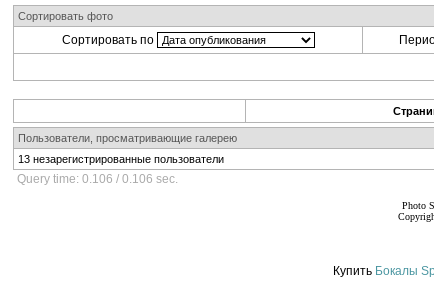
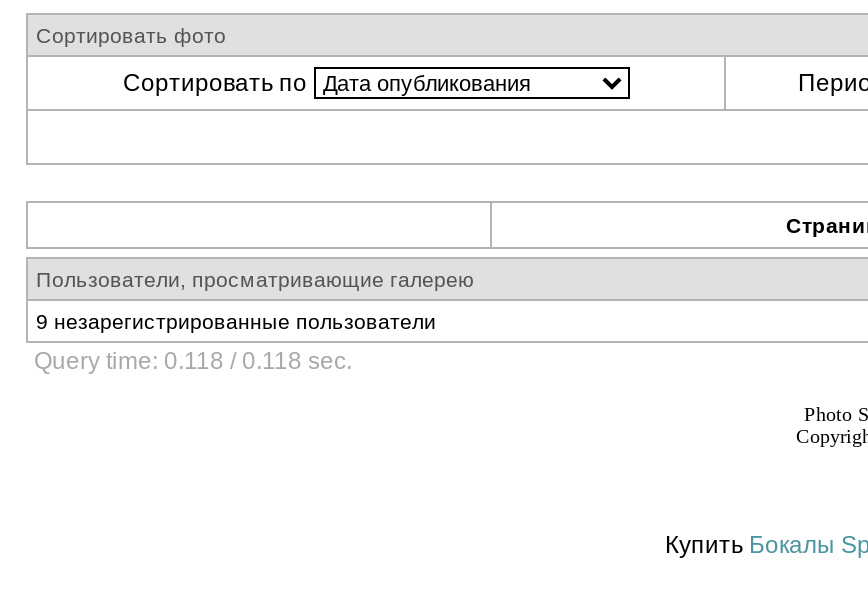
- 13 незарегистрированные пользователи
+ 9 незарегистрированные пользователи

- Query time: 0.106 / 0.106 sec.
+ Query time: 0.118 / 0.118 sec.
